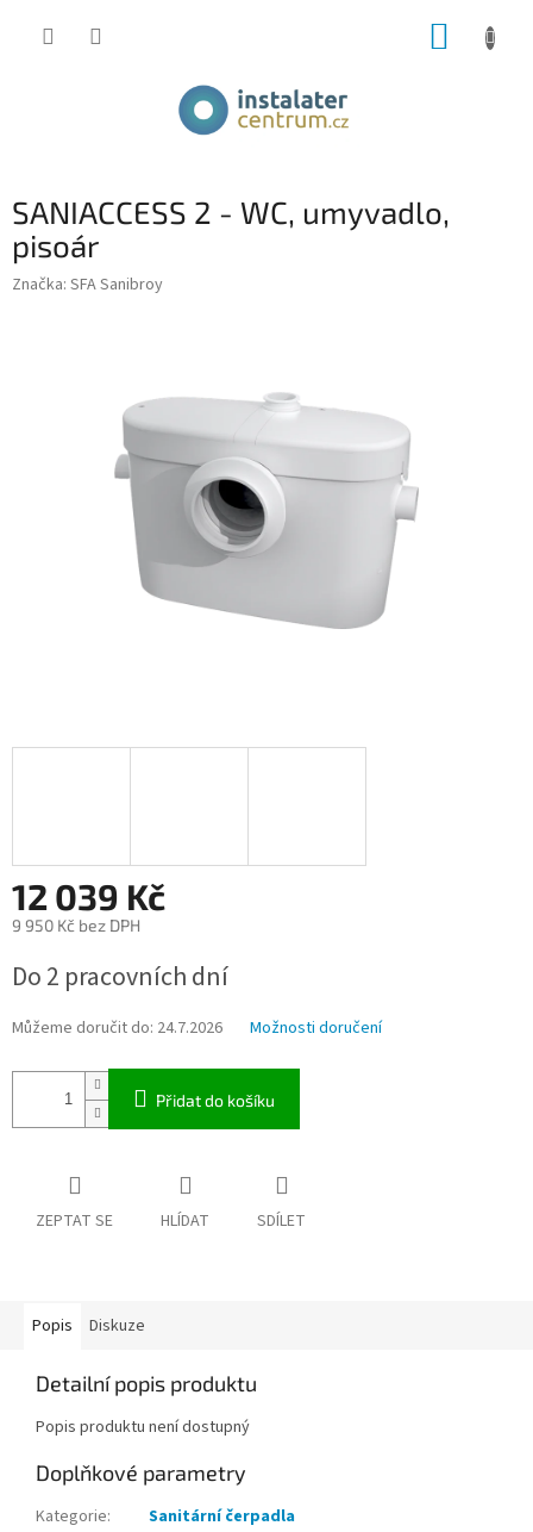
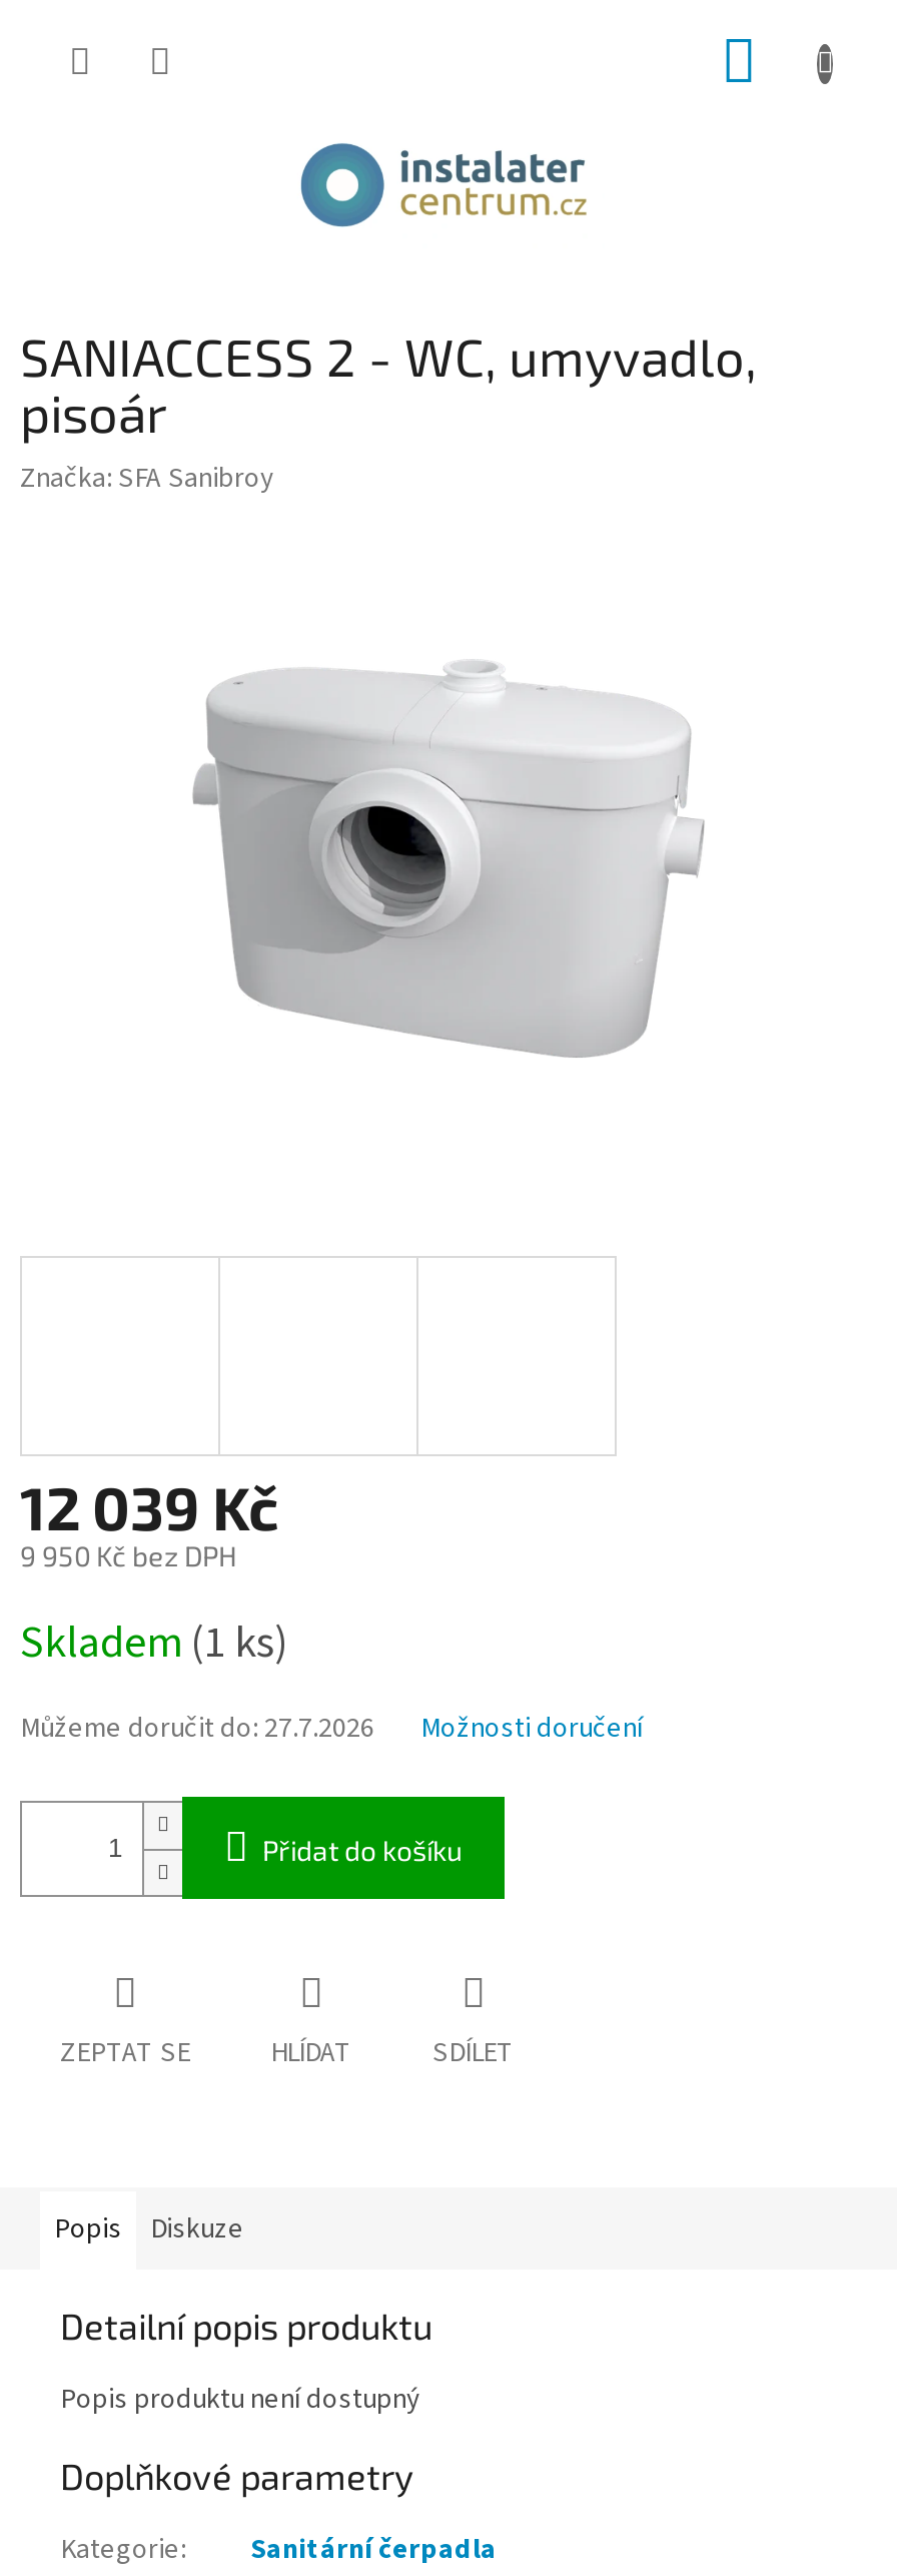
- Do 2 pracovních dní
+ Skladem (1 ks)

- Můžeme doručit do: 24.7.2026
+ Můžeme doručit do: 27.7.2026
